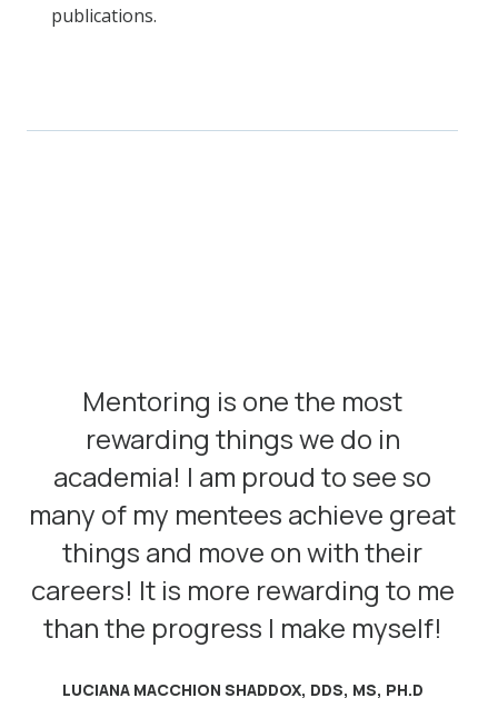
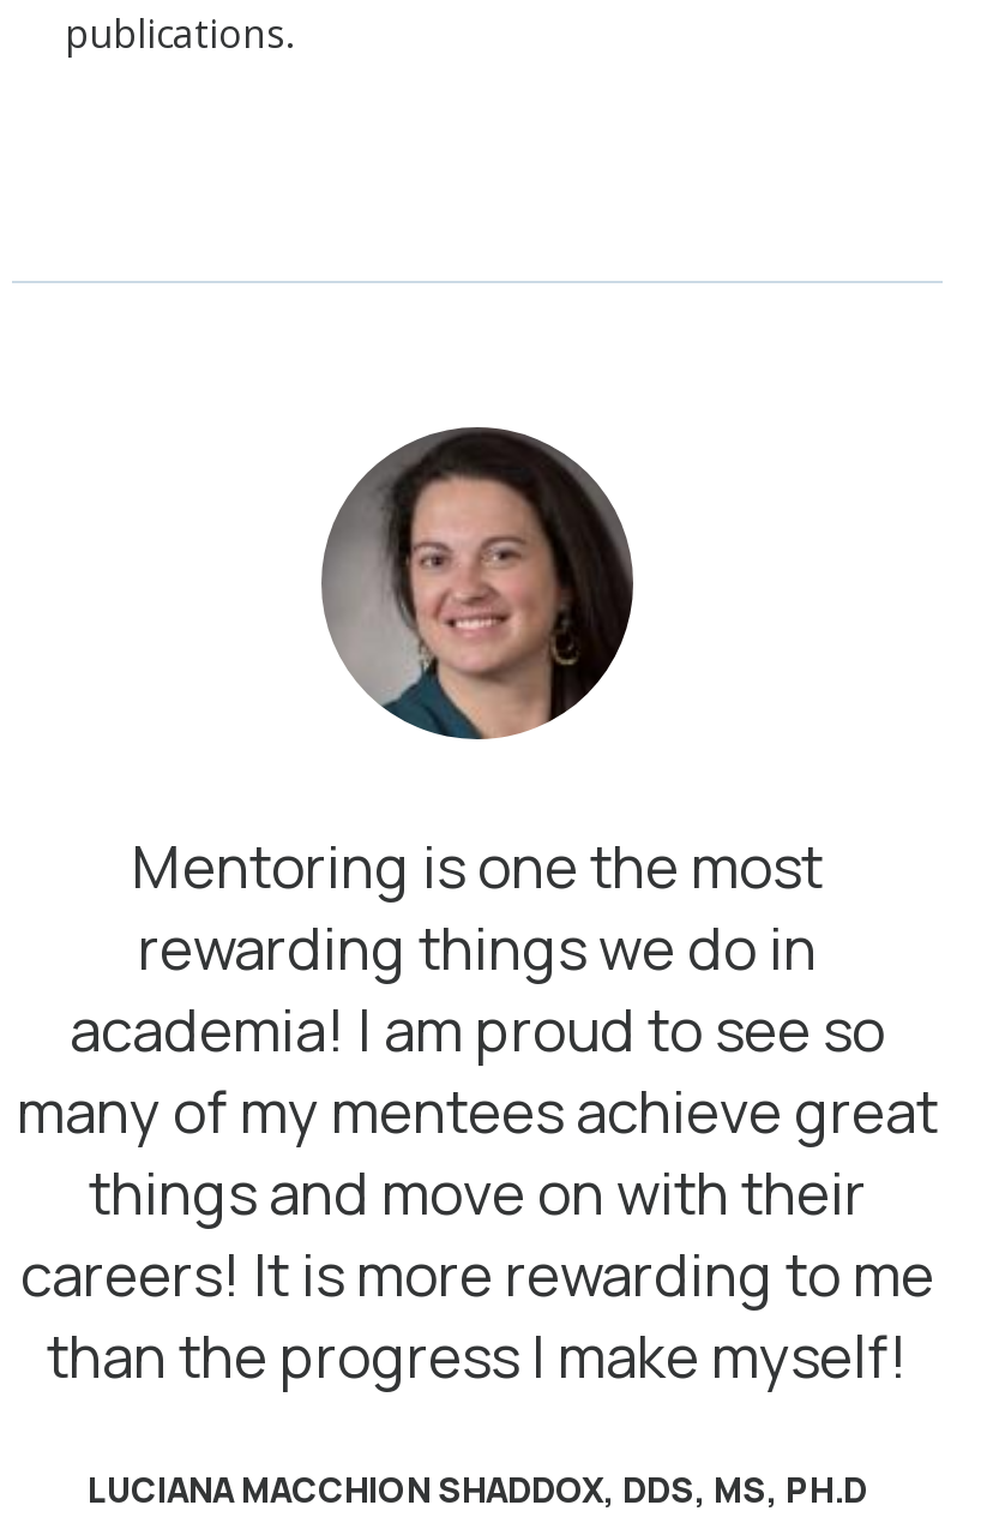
+ [image]
